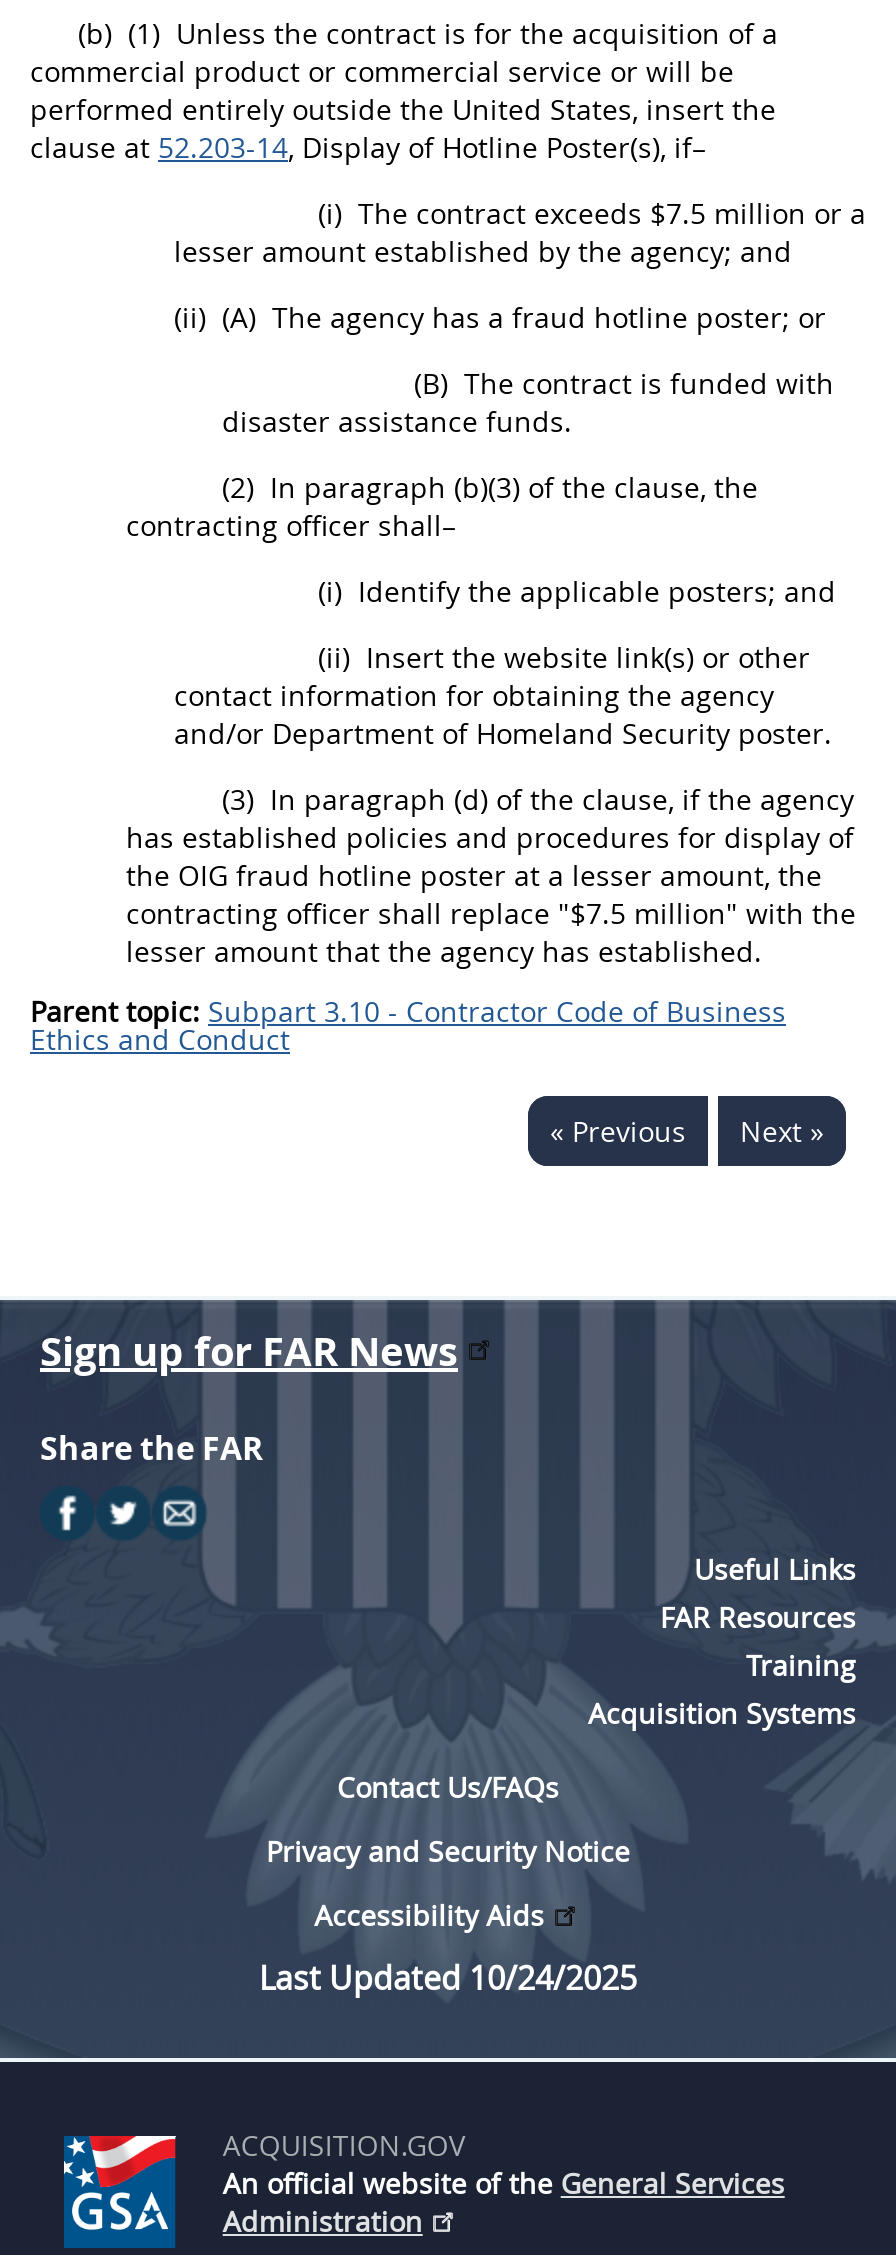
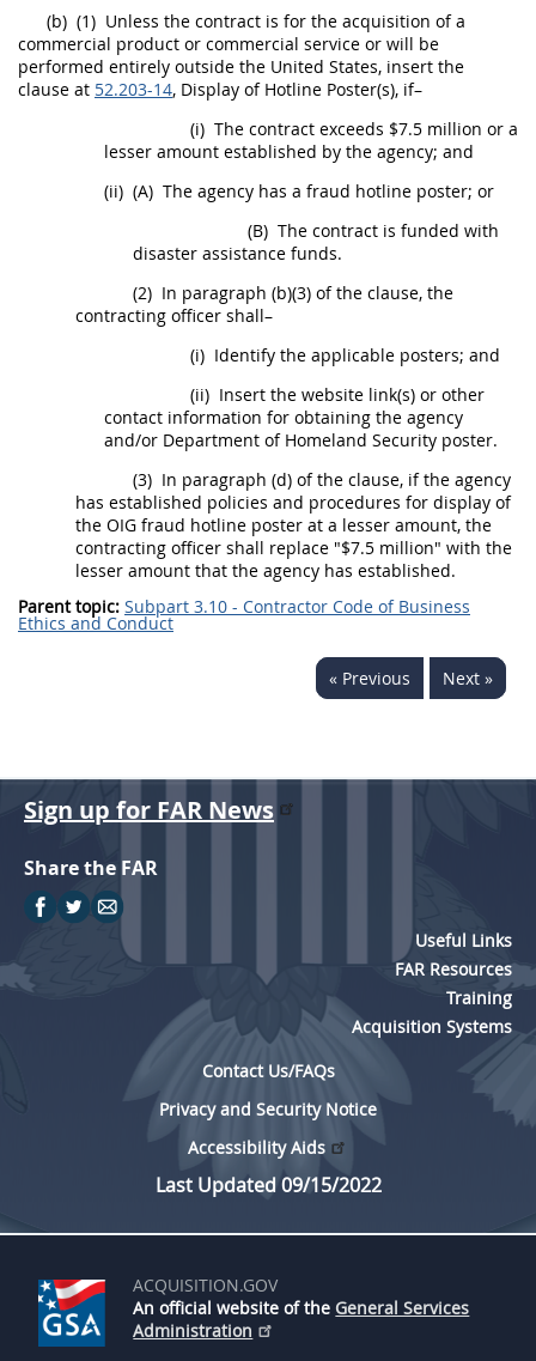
- Last Updated 10/24/2025
+ Last Updated 09/15/2022
